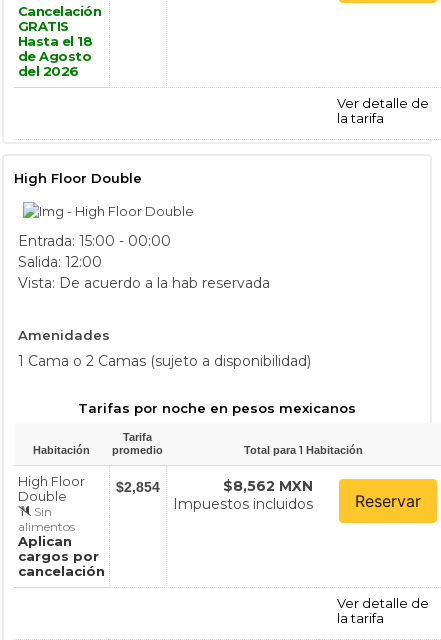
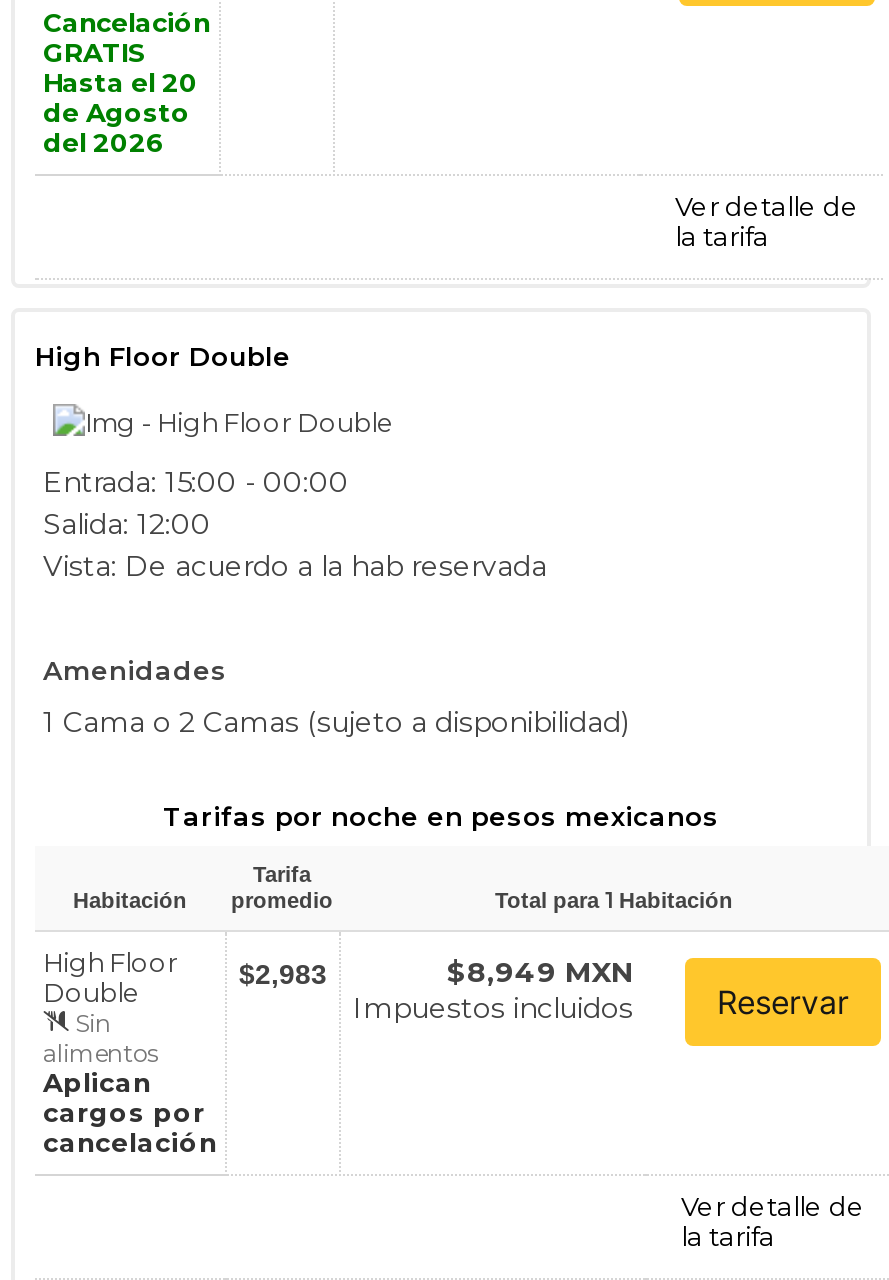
- Hasta el 18
+ Hasta el 20

- High Floor $2,854
+ High Floor $2,983

- $8,562 MXN
+ $8,949 MXN
